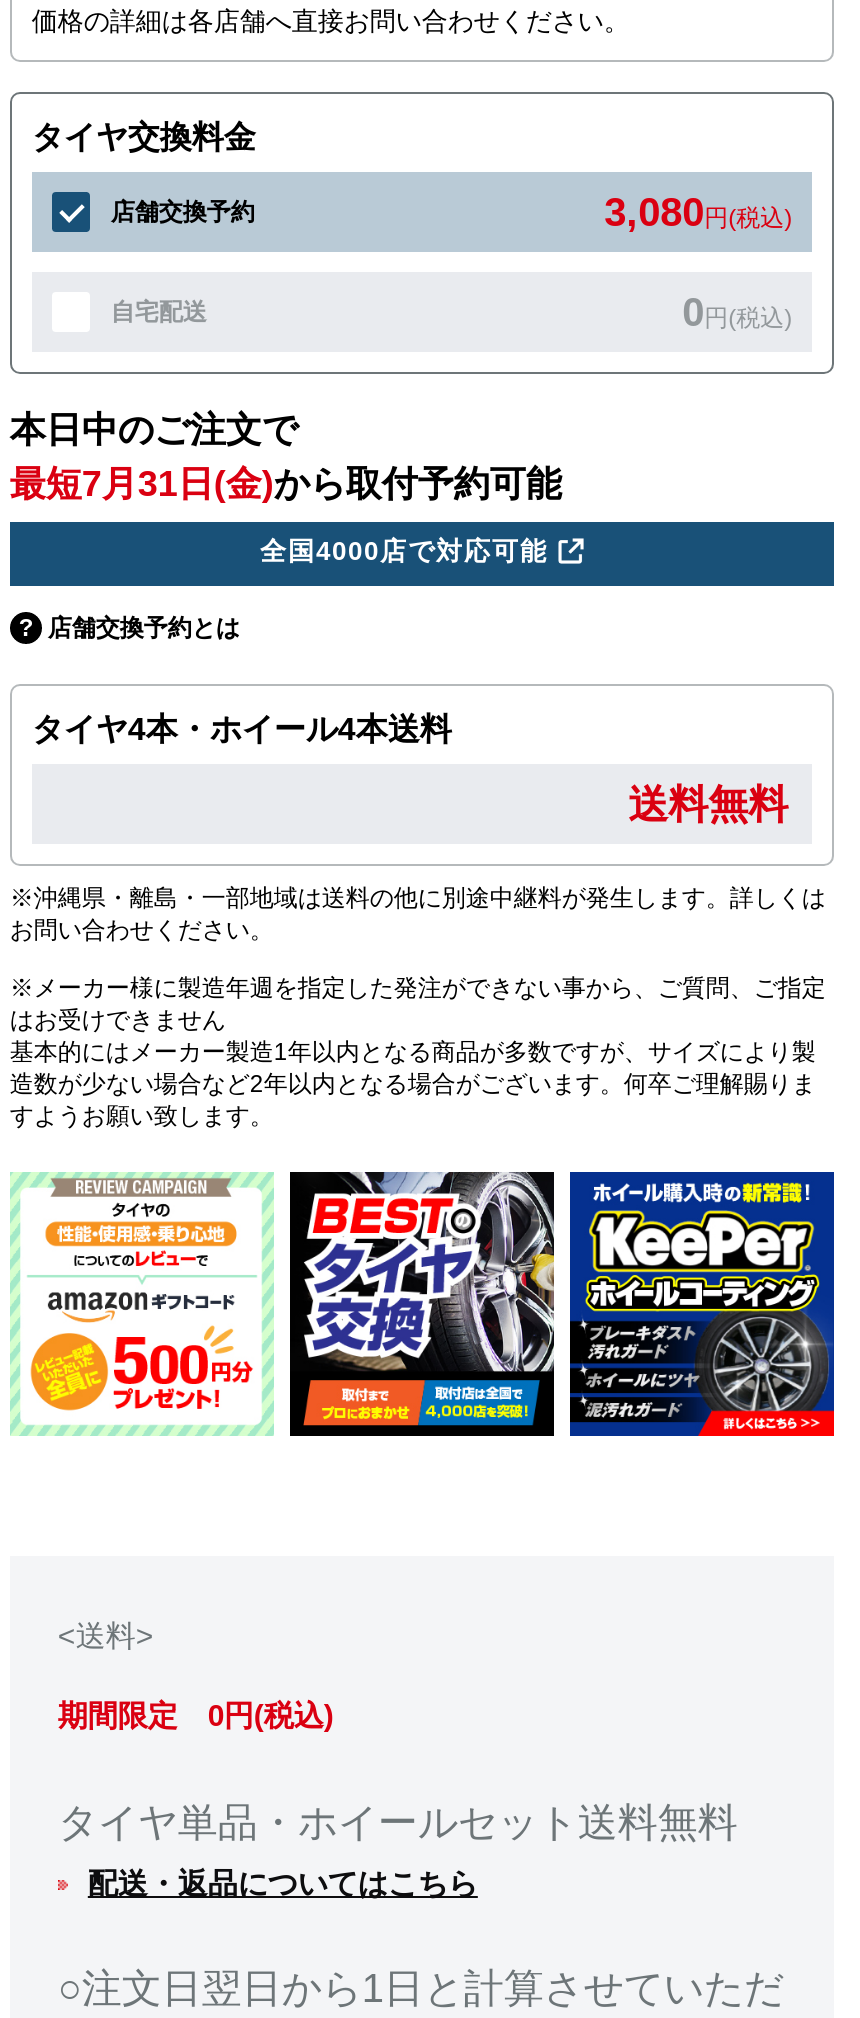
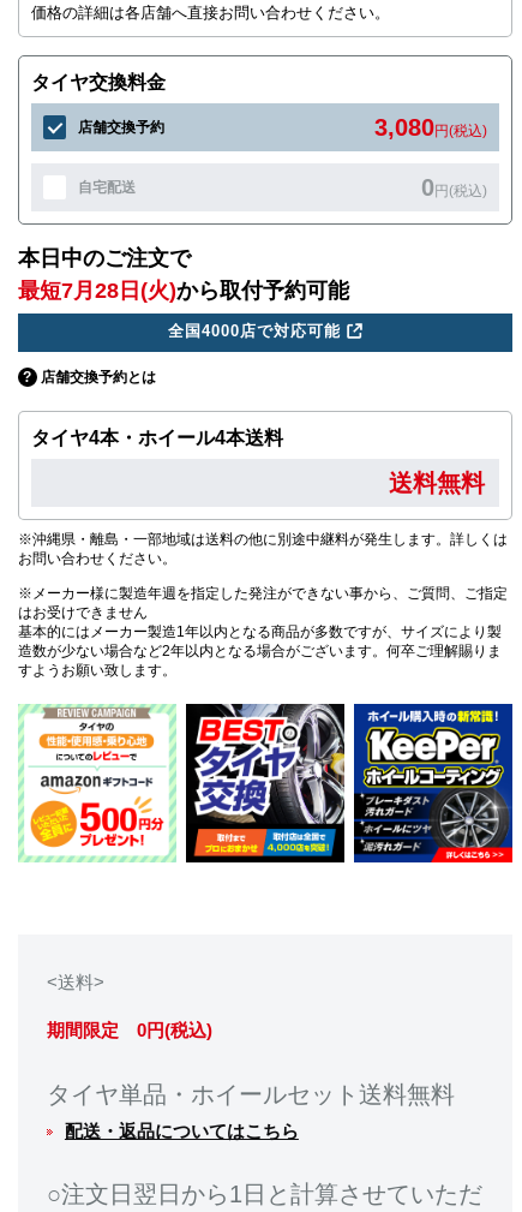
- 最短7月31日(金)から取付予約可能
+ 最短7月28日(火)から取付予約可能
